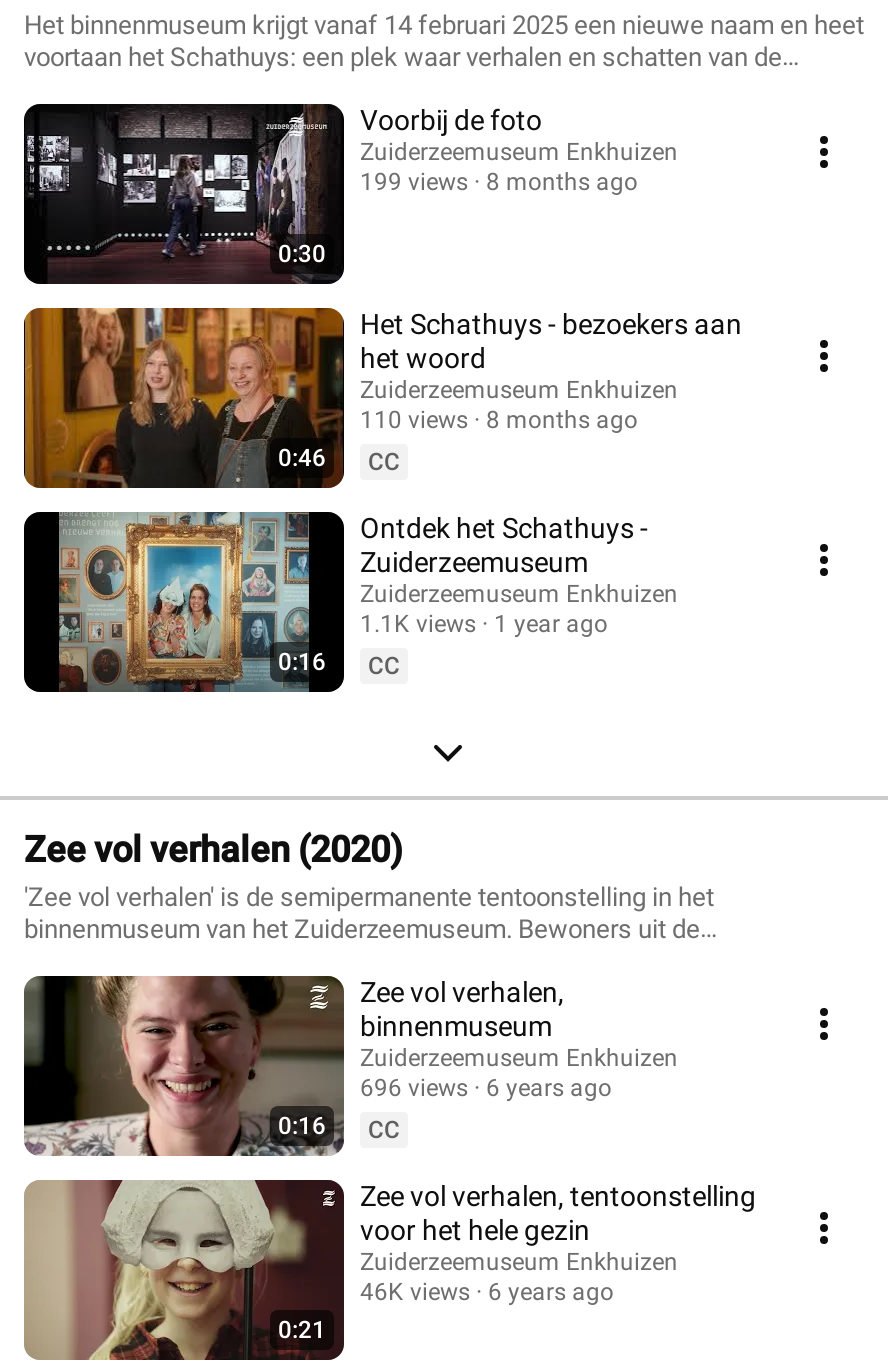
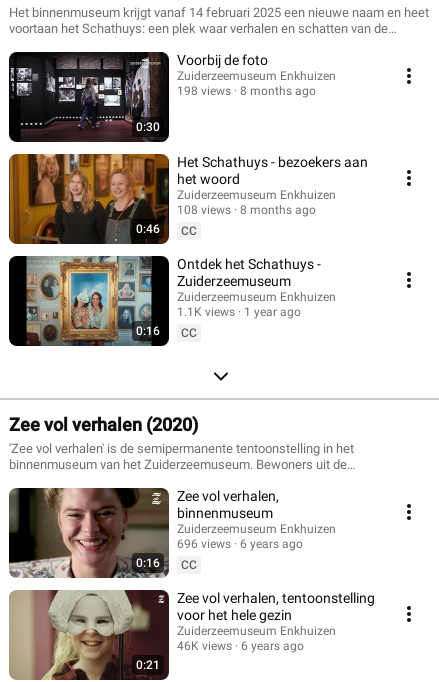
- 199 views 8 months ago
+ 198 views 8 months ago

- 110 views 8 months ago
+ 108 views 8 months ago
